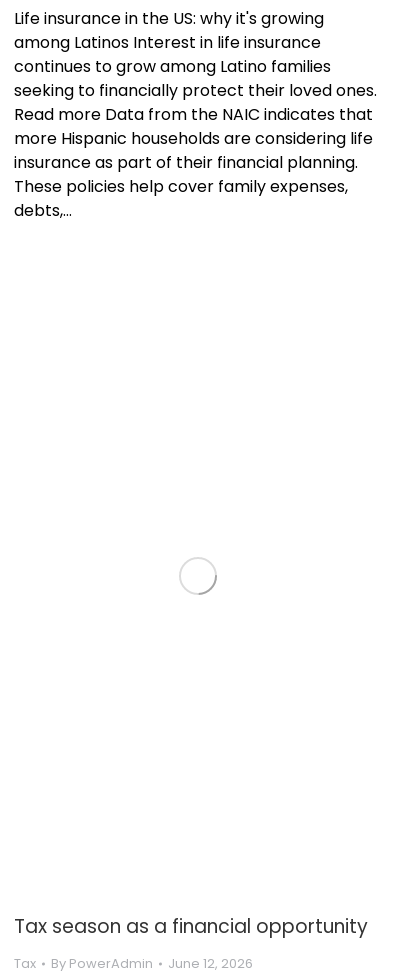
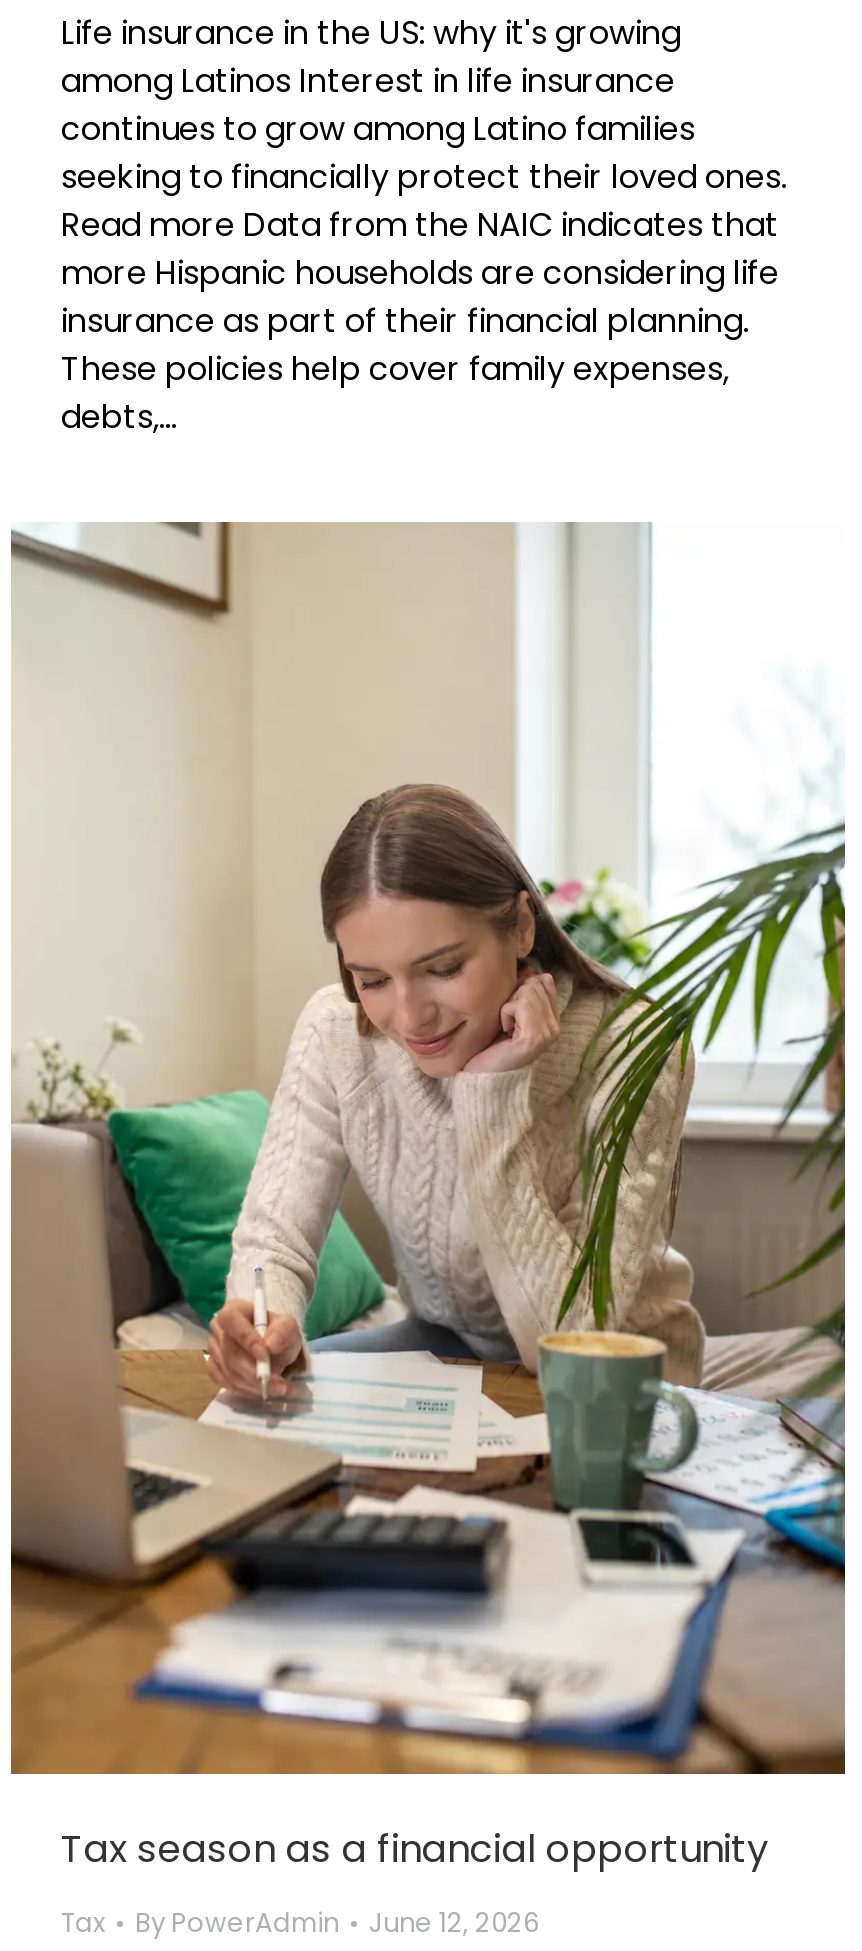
+ [image]
